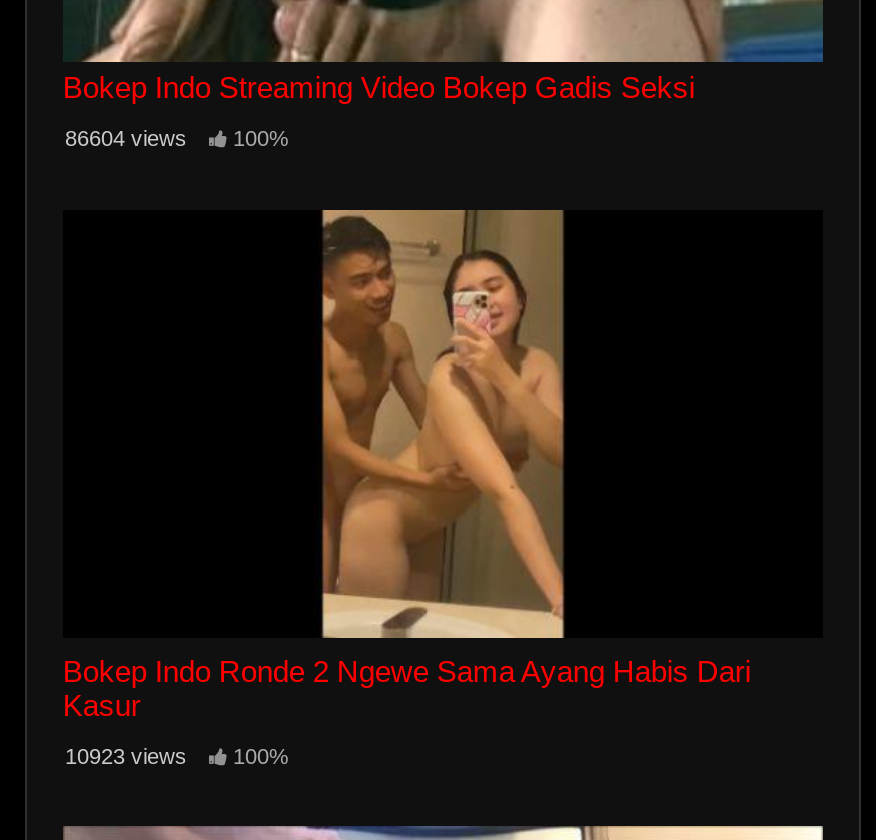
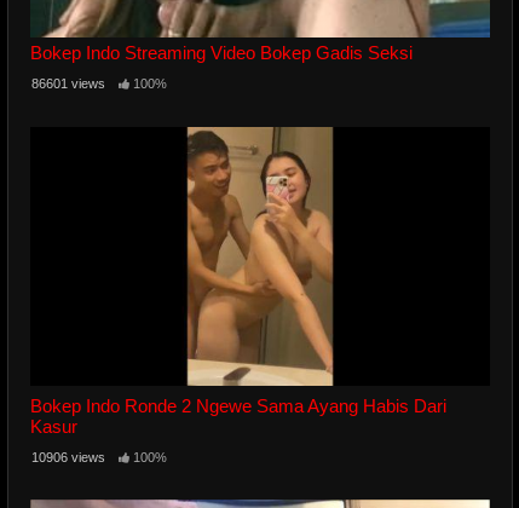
- 86604 views 100%
+ 86601 views 100%

- 10923 views 100%
+ 10906 views 100%
